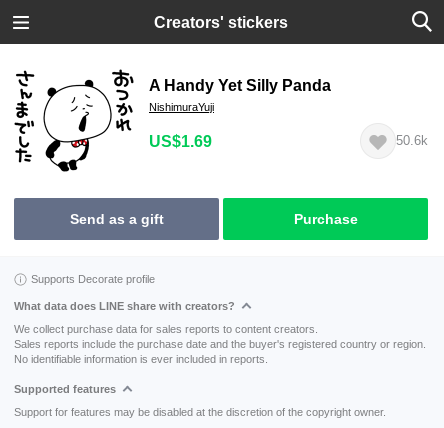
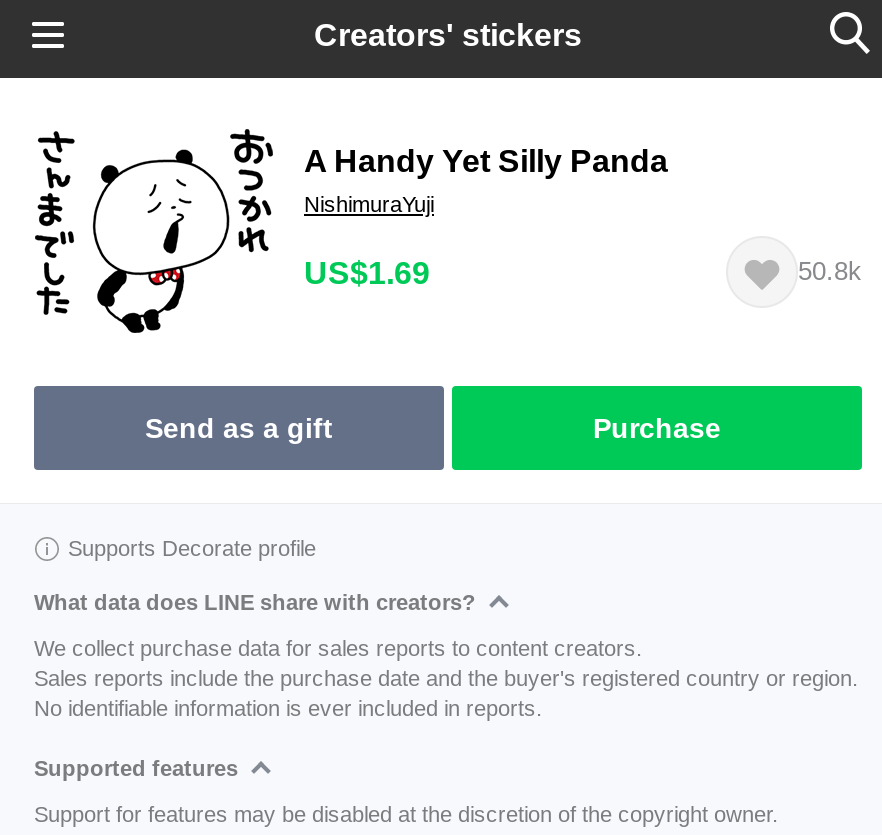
- 50.6k
+ 50.8k
